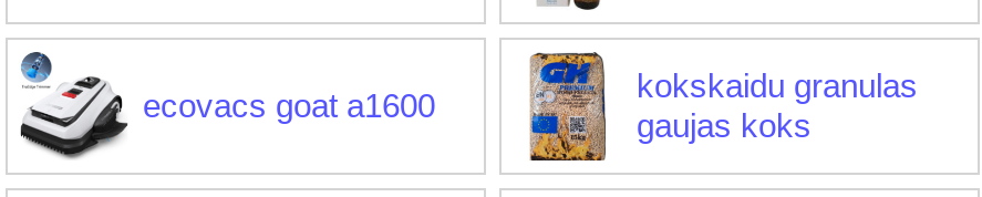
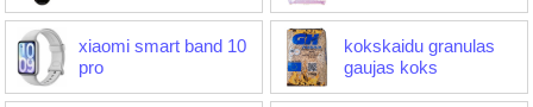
- [image]
- ecovacs goat a1600
+ [image]
+ xiaomi smart band 10
+ pro
